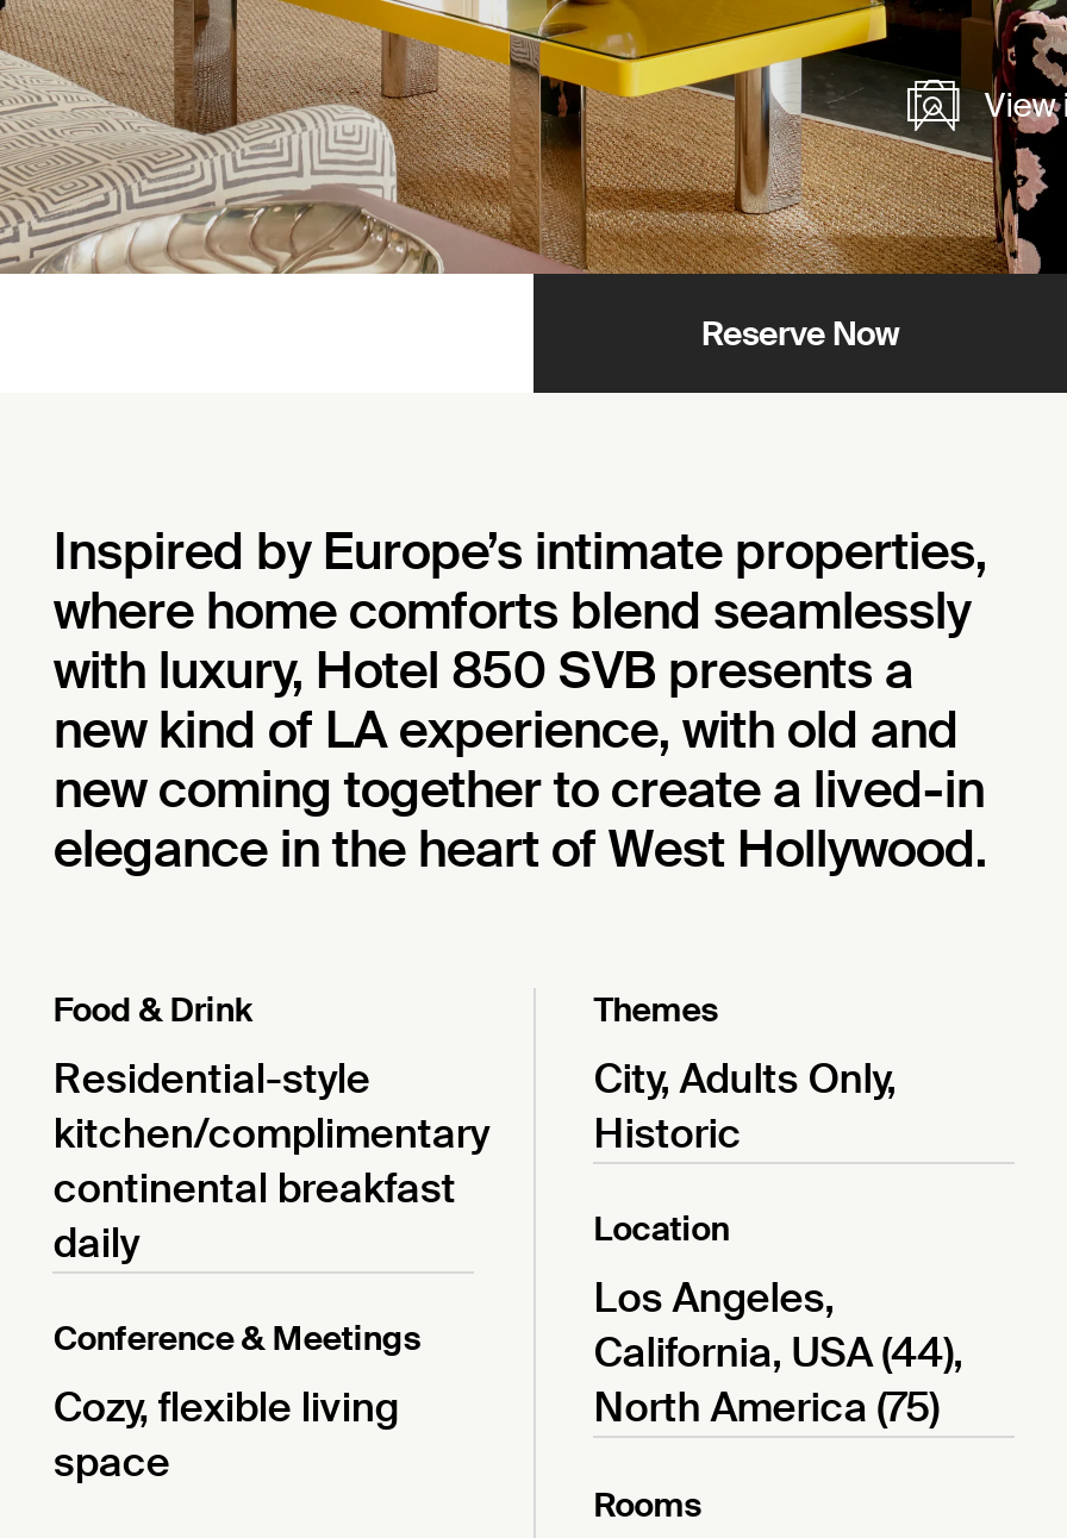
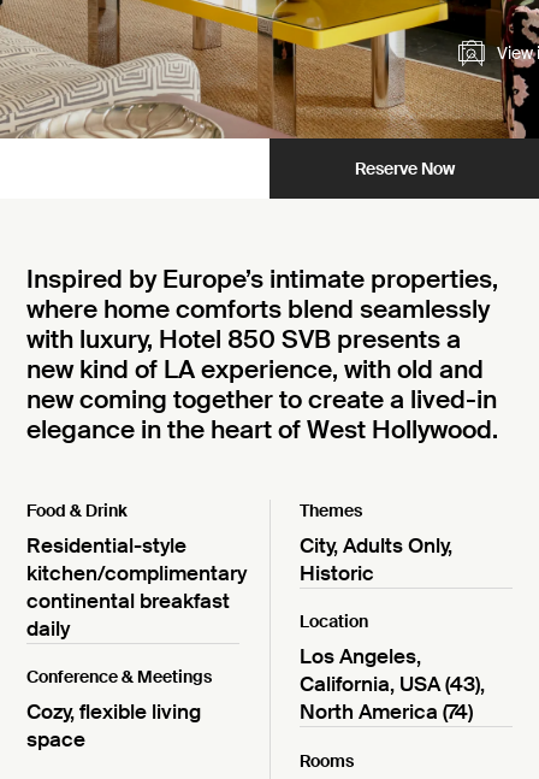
- California, USA (44),
+ California, USA (43),

- North America (75)
+ North America (74)
